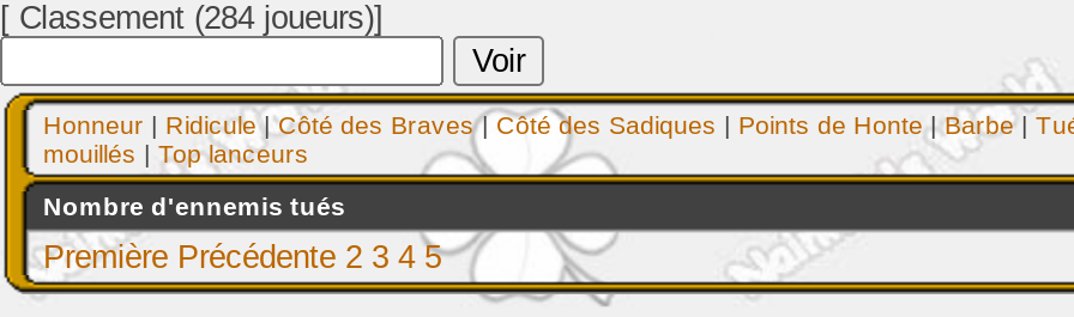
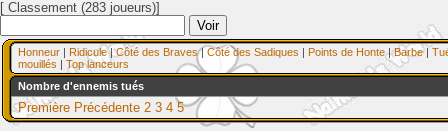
- [ Classement (284 joueurs)]
+ [ Classement (283 joueurs)]
